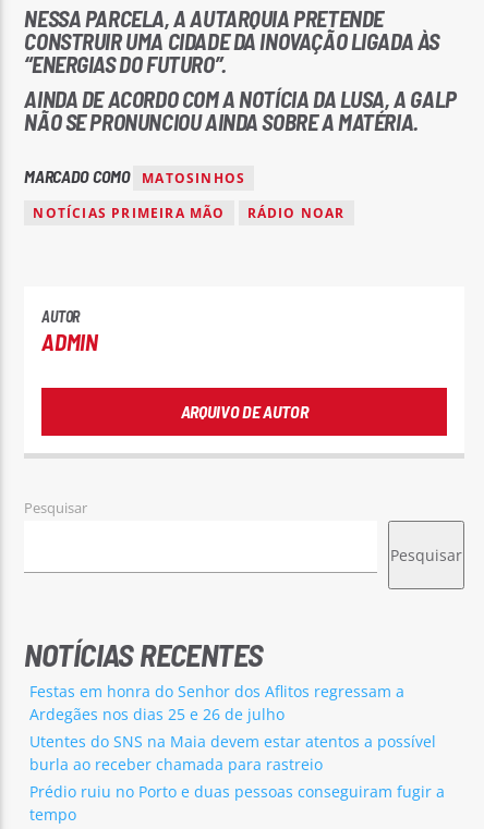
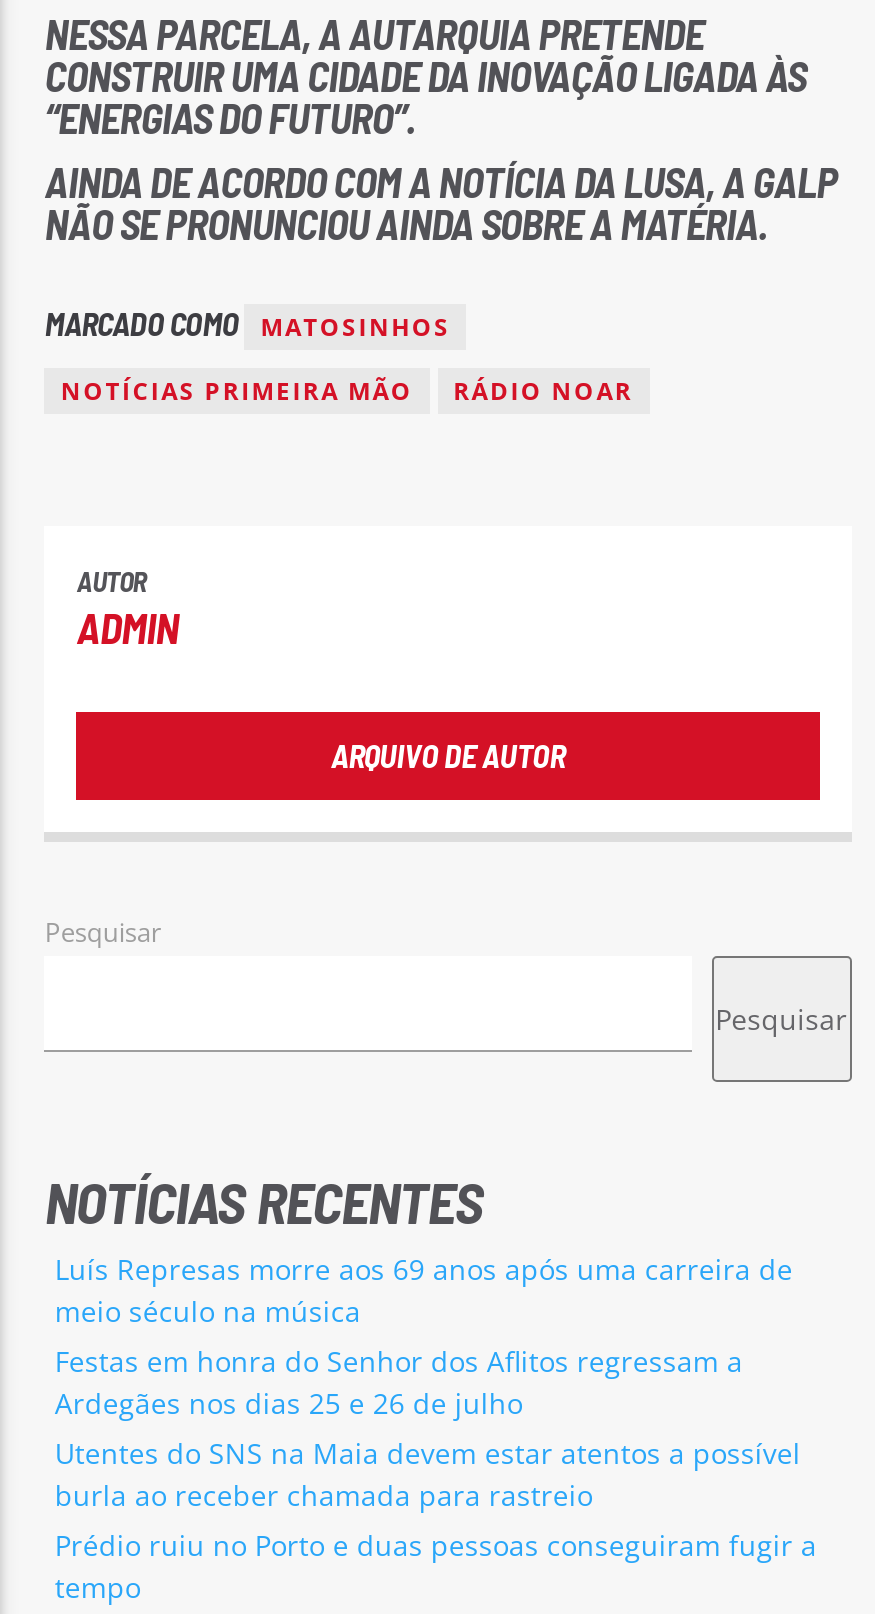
+ Luís Represas morre aos 69 anos após uma carreira de
+ meio século na música
